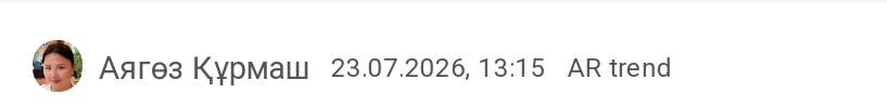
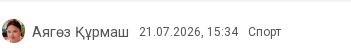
- 23.07.2026, 13:15
- AR trend
+ 21.07.2026, 15:34
+ Спорт
